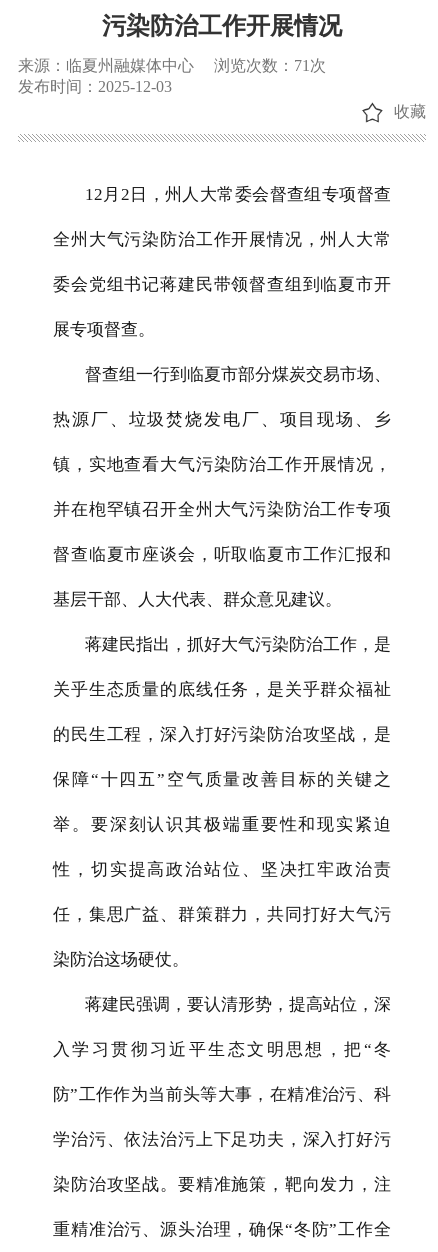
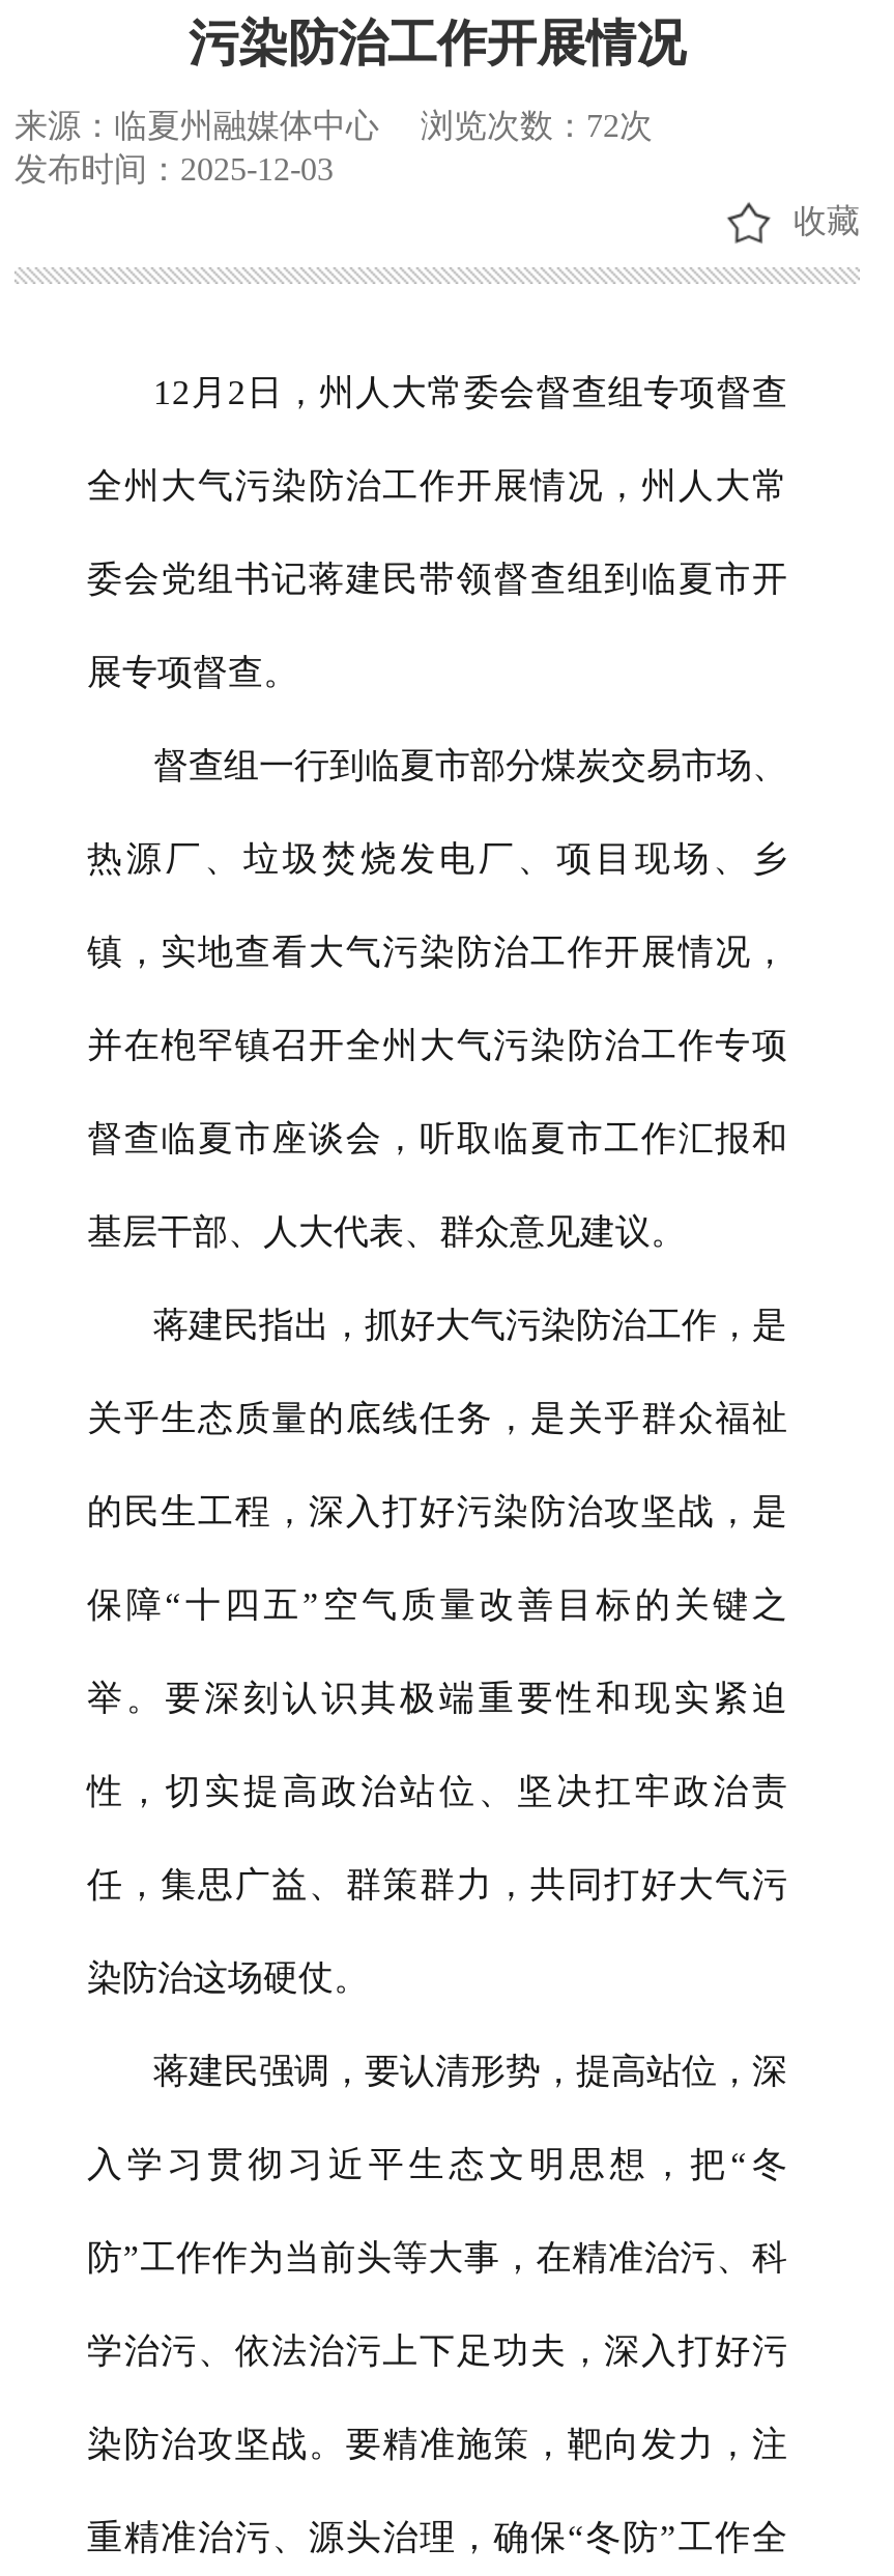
- 来源：临夏州融媒体中心 浏览次数：71次
+ 来源：临夏州融媒体中心 浏览次数：72次
